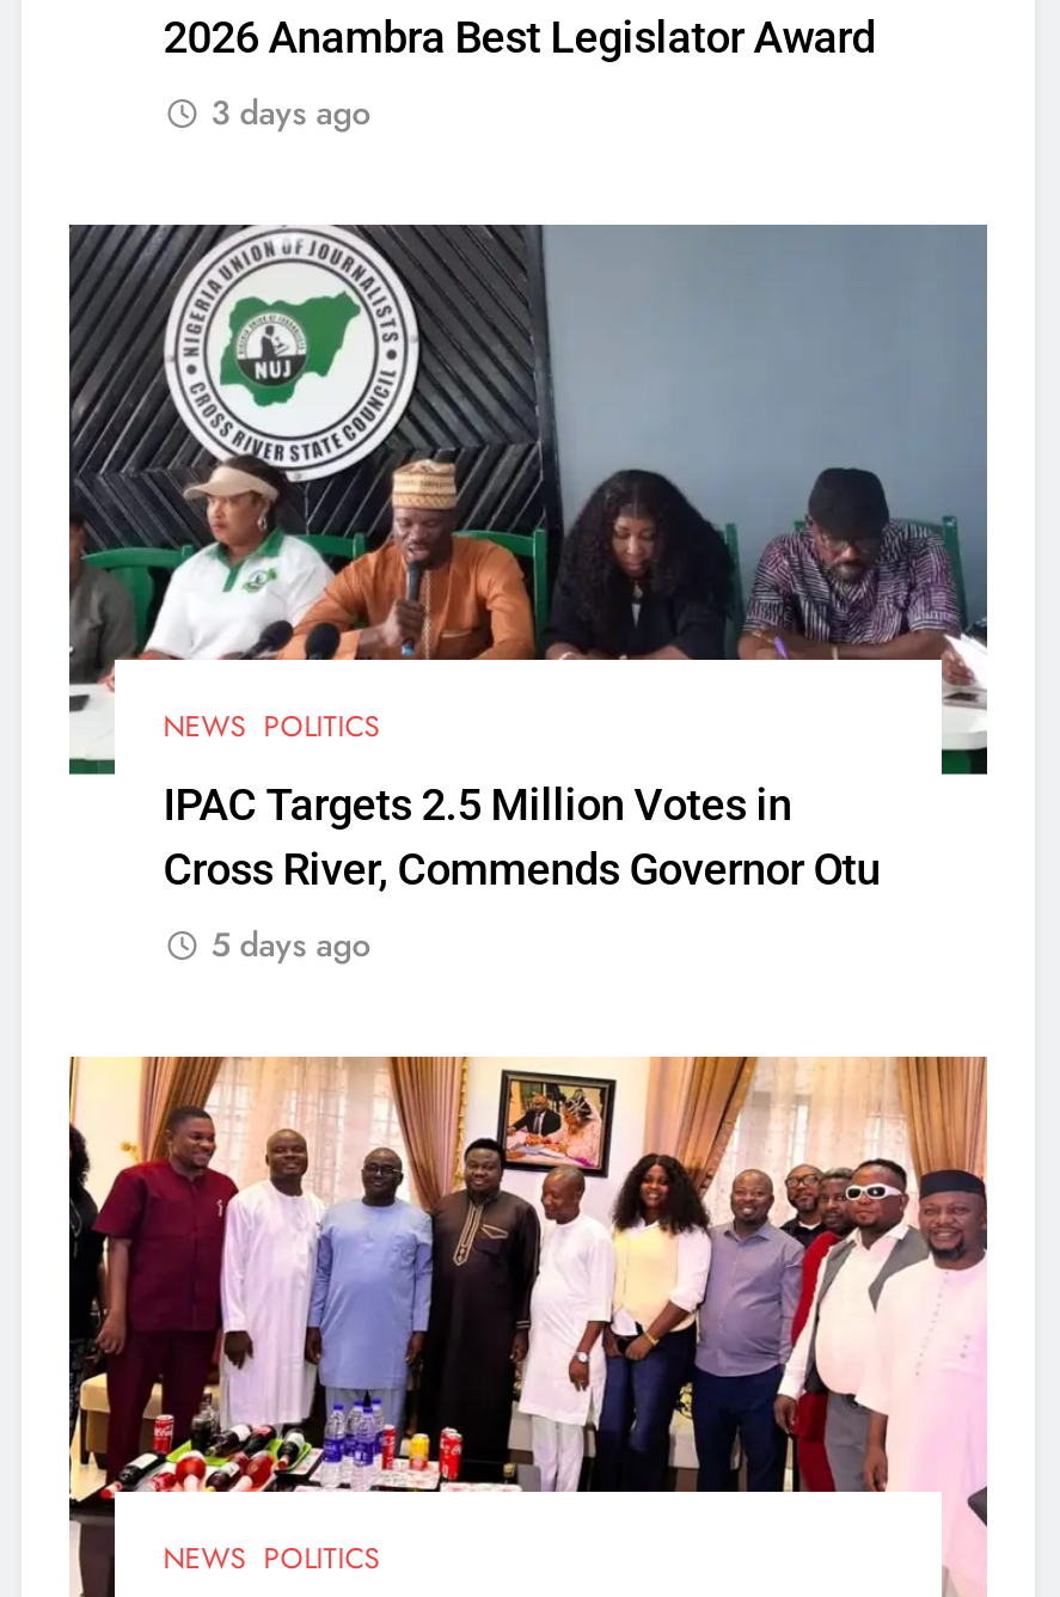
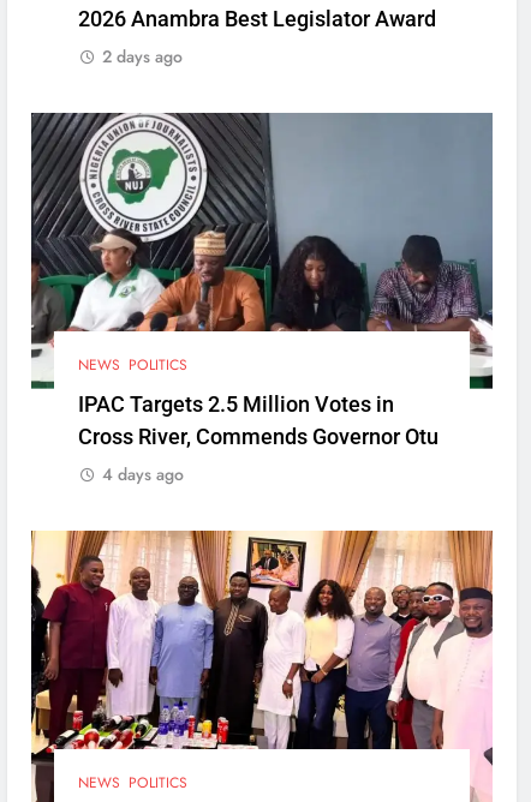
- 3 days ago
+ 2 days ago

- 5 days ago
+ 4 days ago
